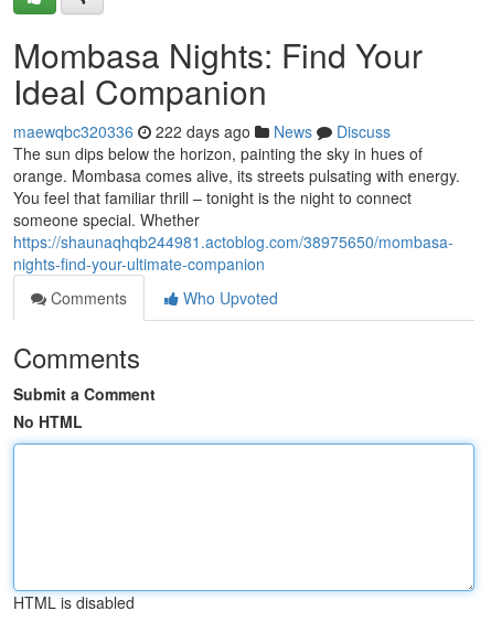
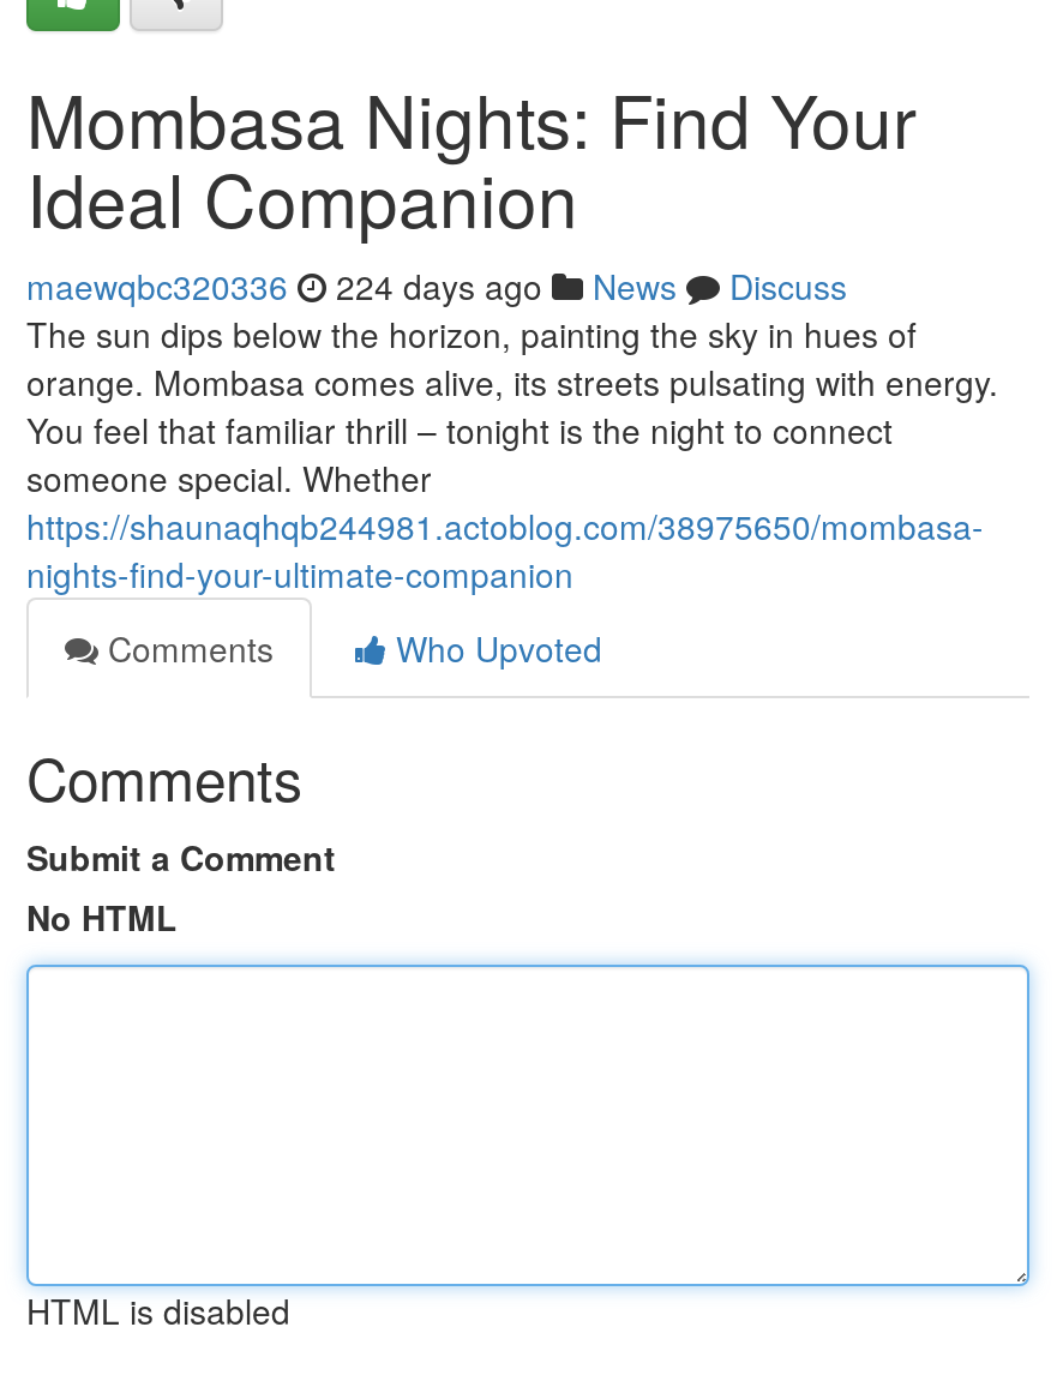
- maewqbc320336 222 days ago News Discuss
+ maewqbc320336 224 days ago News Discuss
